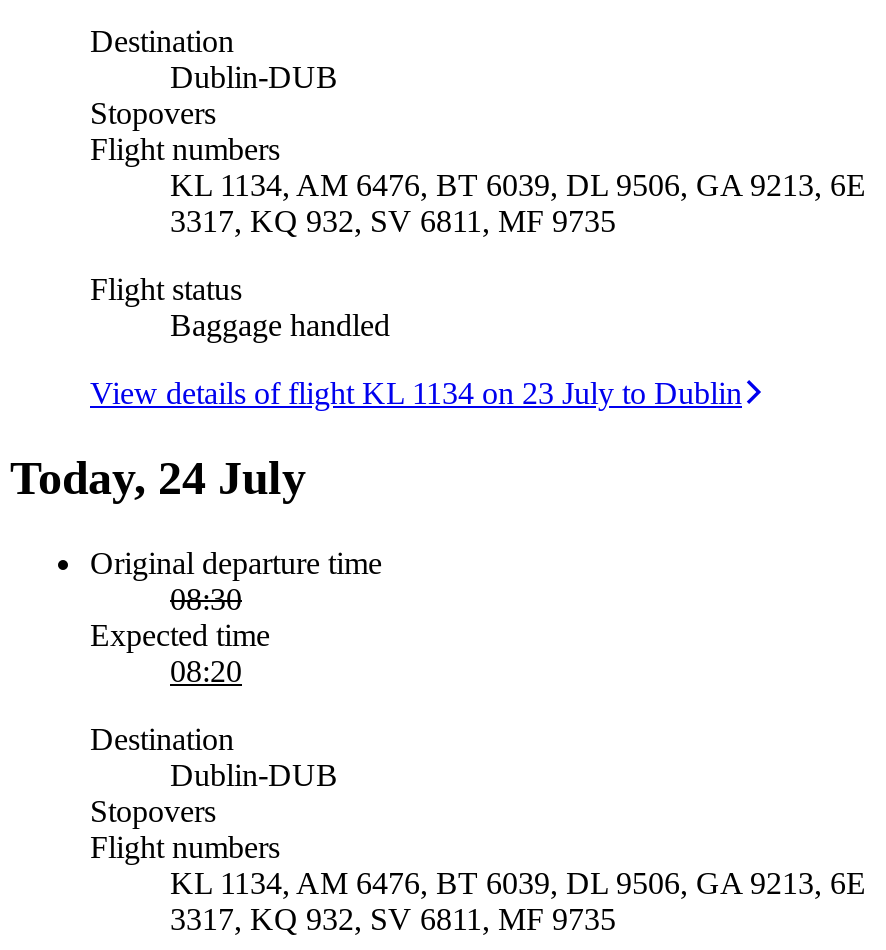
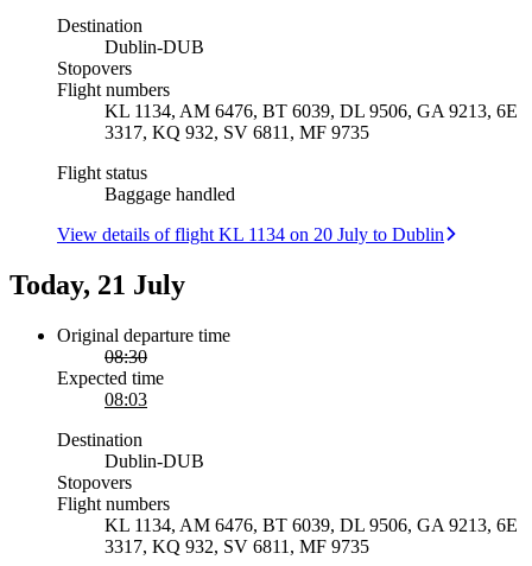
- View details of flight KL 1134 on 23 July to Dublin
+ View details of flight KL 1134 on 20 July to Dublin

- Today, 24 July
+ Today, 21 July

- 08:20
+ 08:03
